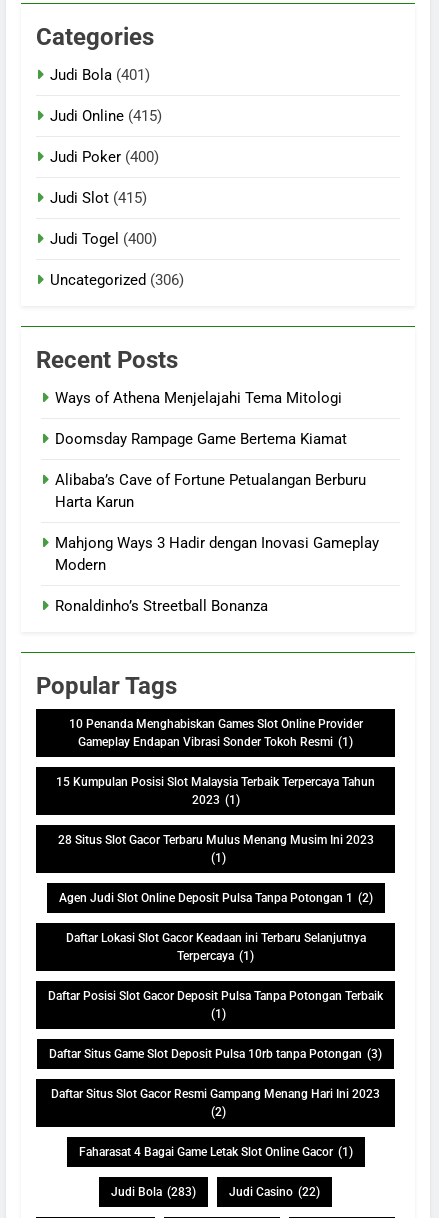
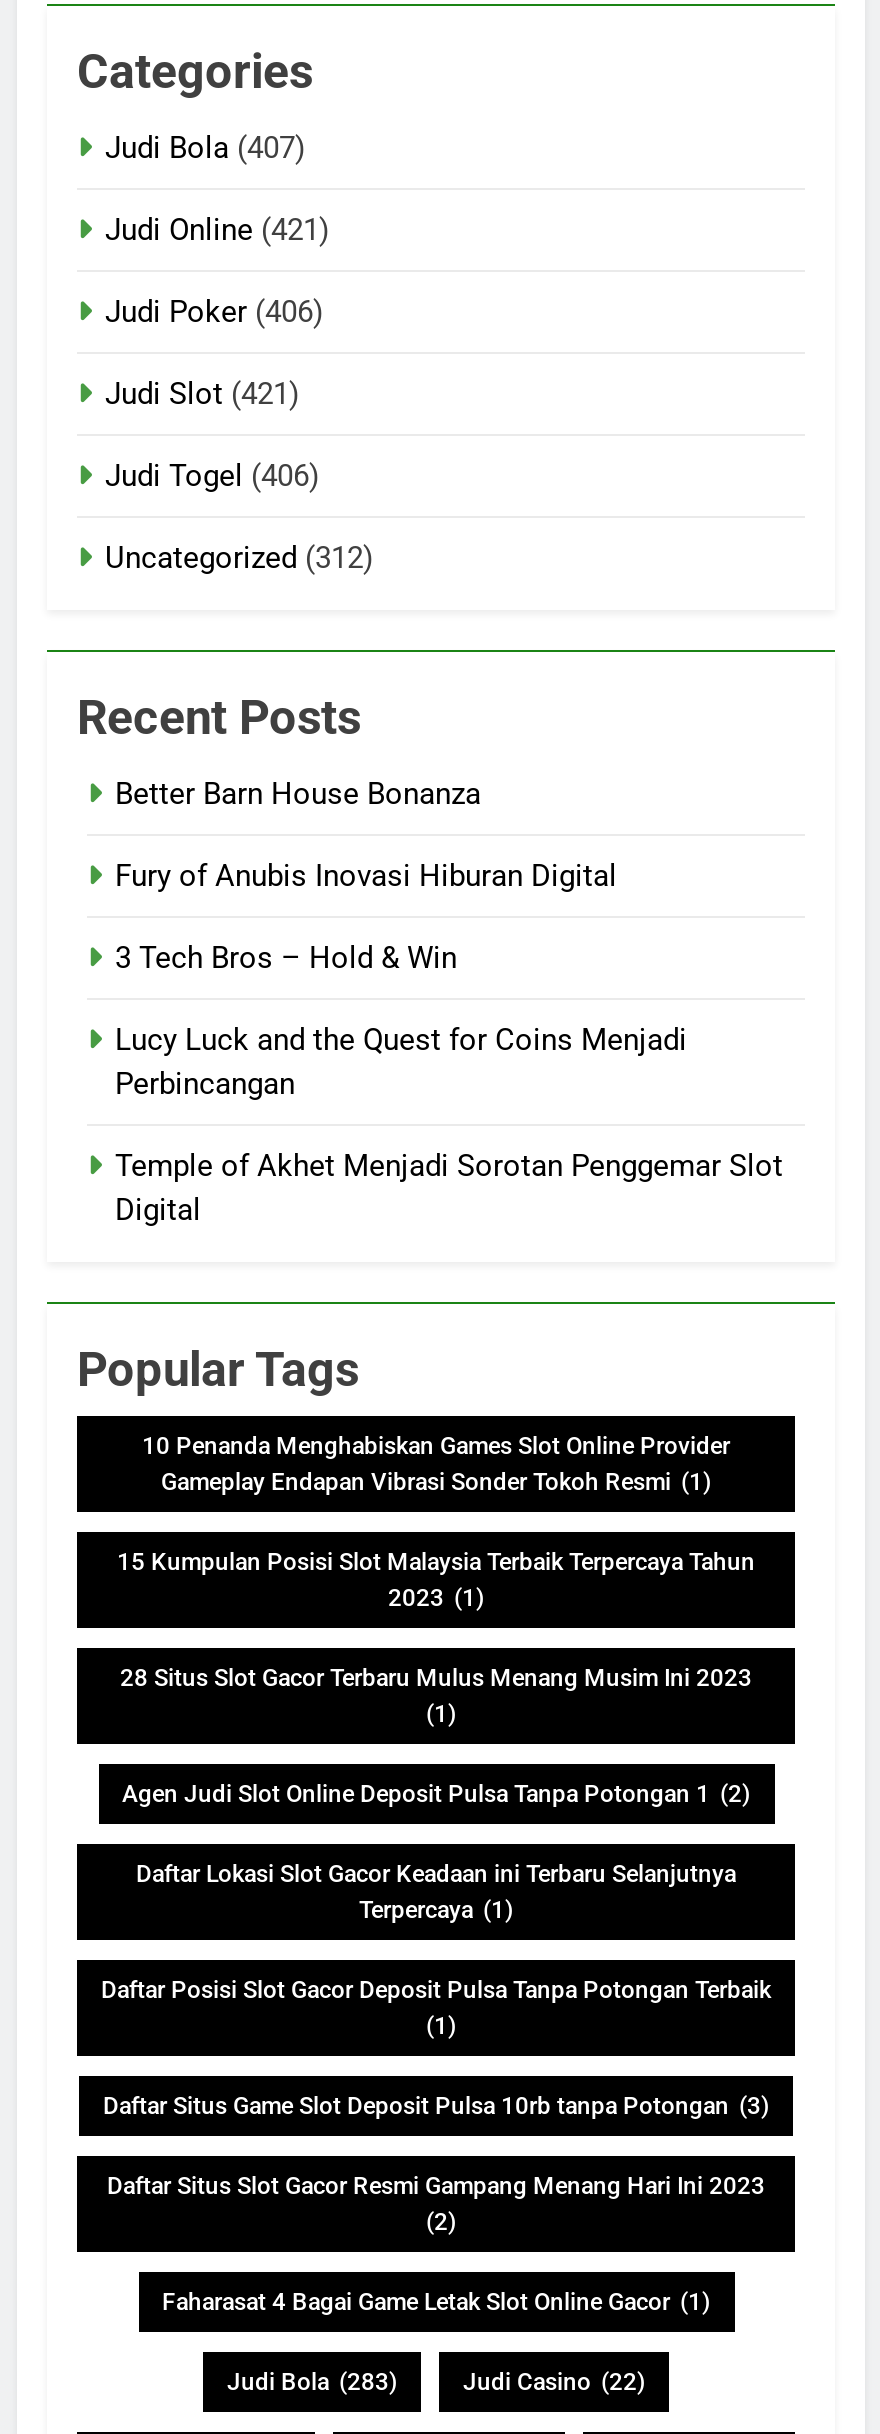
- Judi Bola (401)
+ Judi Bola (407)

- Judi Online (415)
+ Judi Online (421)

- Judi Poker (400)
+ Judi Poker (406)

- Judi Slot (415)
+ Judi Slot (421)

- Judi Togel (400)
+ Judi Togel (406)

- Uncategorized (306)
+ Uncategorized (312)

- Ways of Athena Menjelajahi Tema Mitologi
+ Better Barn House Bonanza

- Doomsday Rampage Game Bertema Kiamat
+ Fury of Anubis Inovasi Hiburan Digital

- Alibaba’s Cave of Fortune Petualangan Berburu
- Harta Karun
+ 3 Tech Bros – Hold & Win

- Mahjong Ways 3 Hadir dengan Inovasi Gameplay
- Modern
+ Lucy Luck and the Quest for Coins Menjadi
+ Perbincangan

- Ronaldinho’s Streetball Bonanza
+ Temple of Akhet Menjadi Sorotan Penggemar Slot
+ Digital
